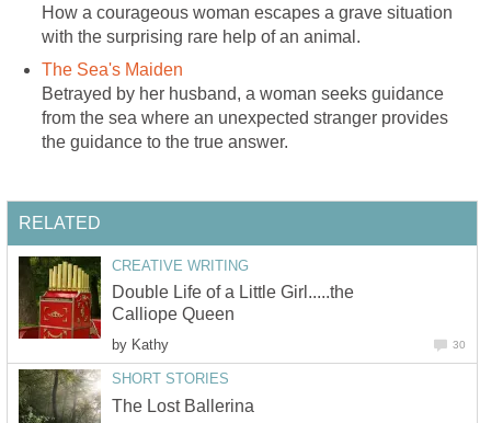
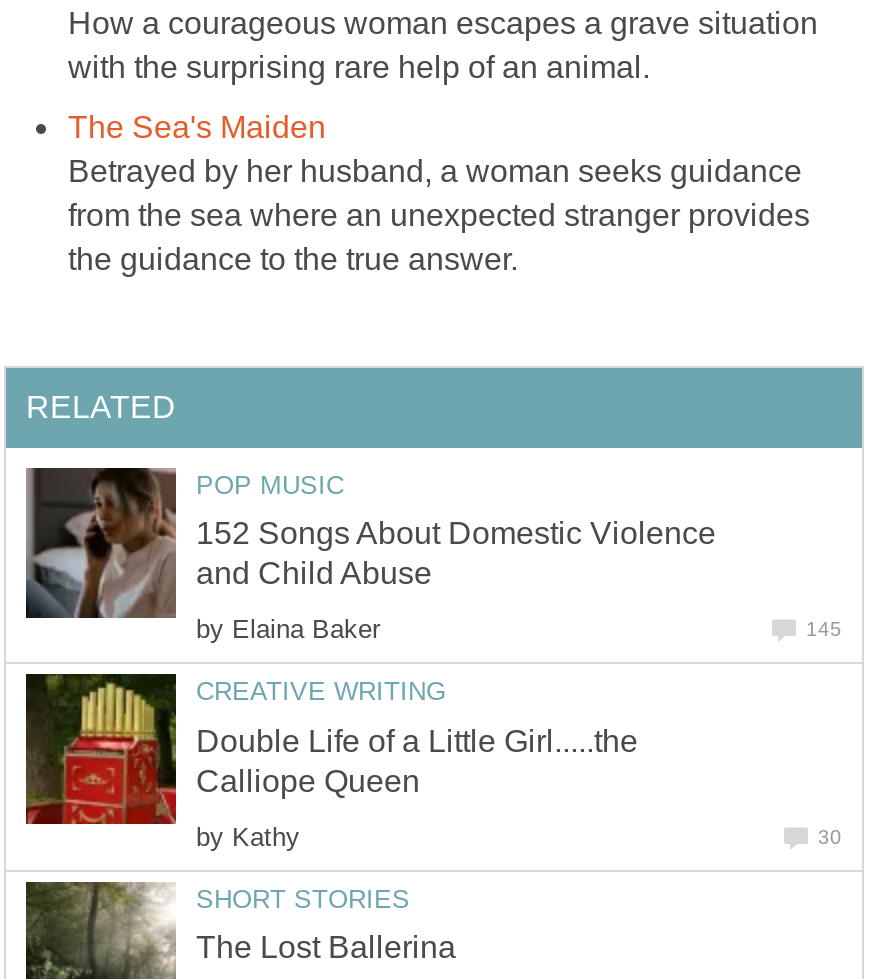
+ [image]
+ POP MUSIC
+ 152 Songs About Domestic Violence
+ and Child Abuse
+ by Elaina Baker
+ 145
